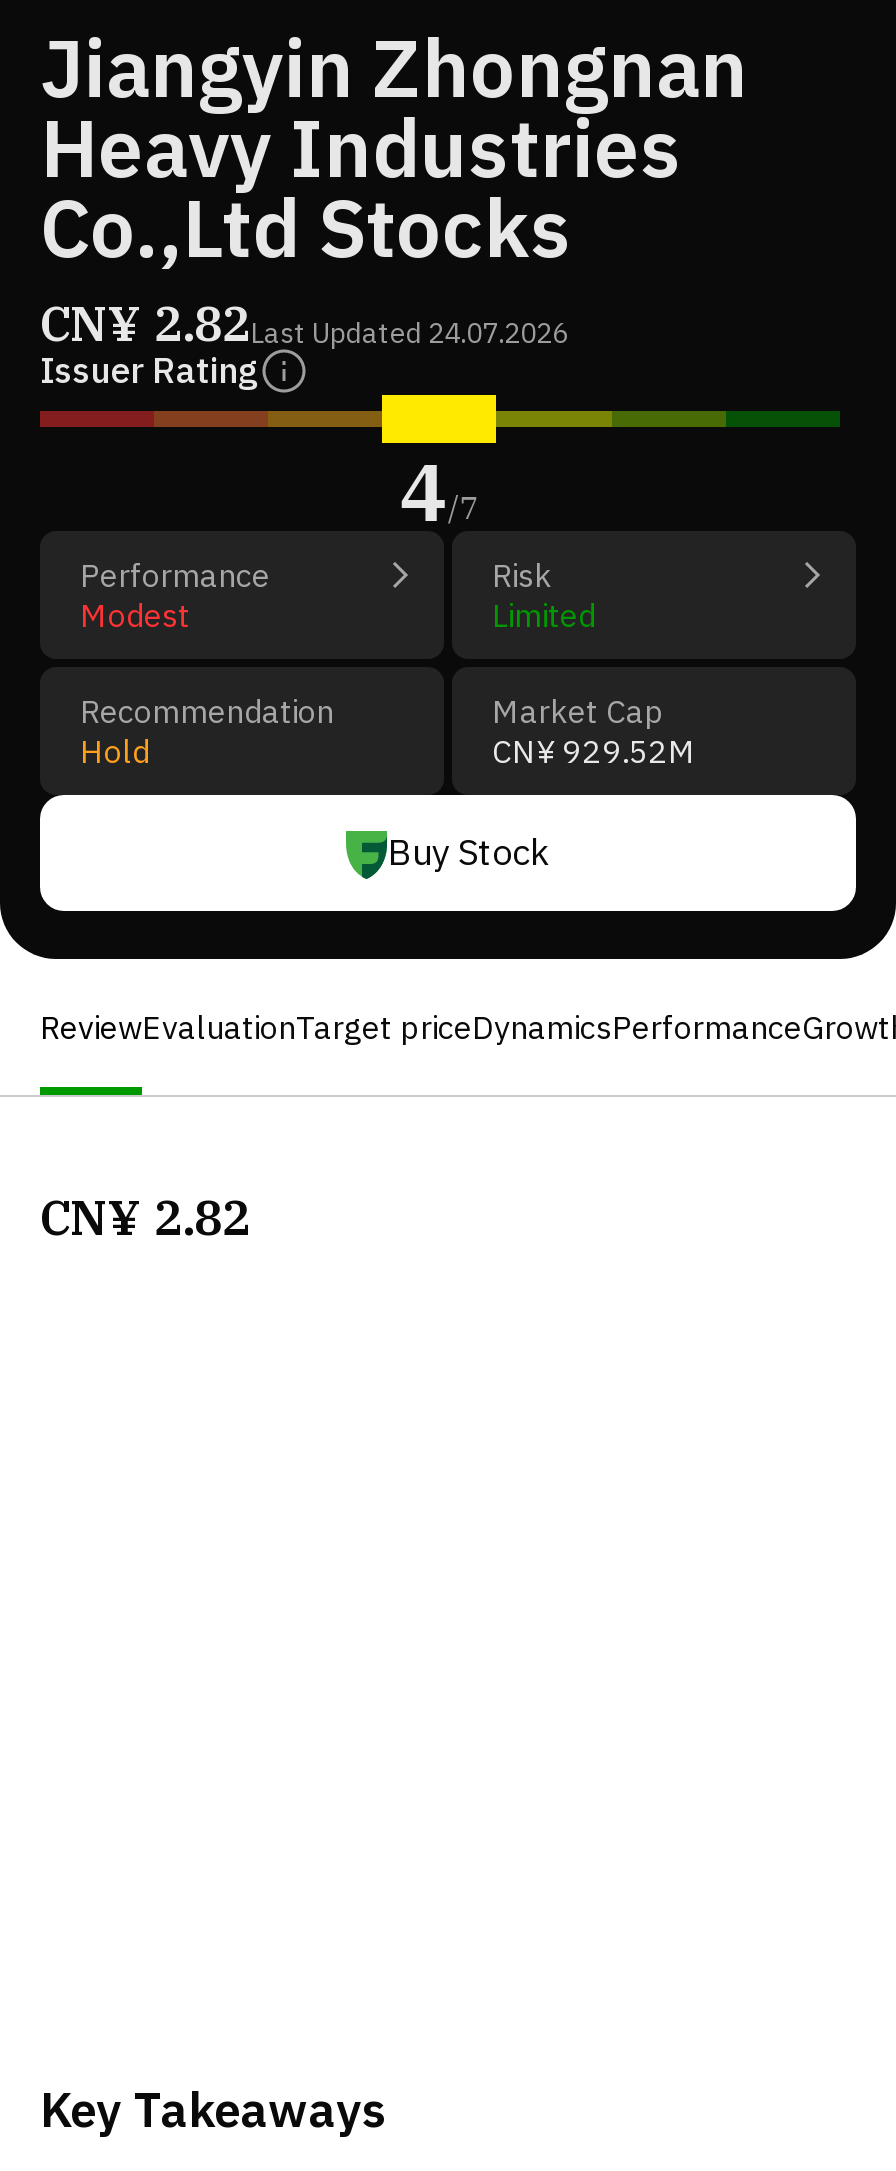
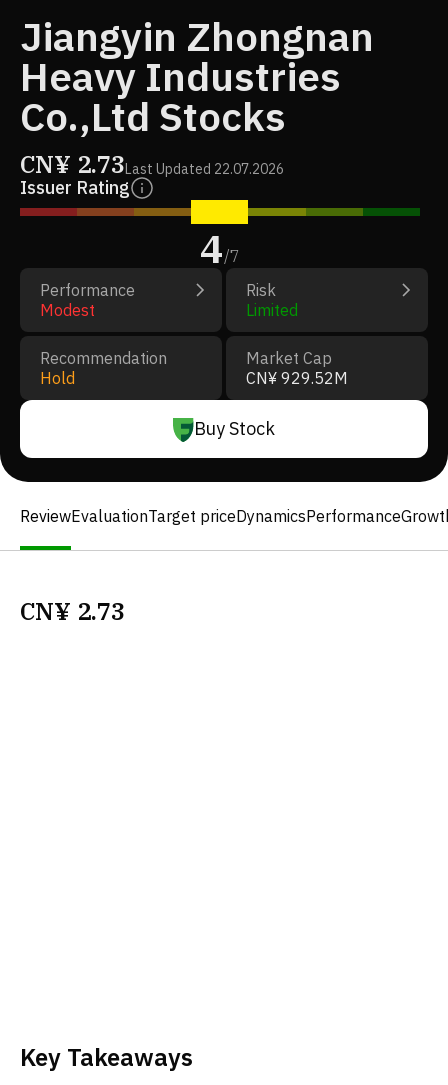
- CN¥ 2.82Last Updated 24.07.2026
+ CN¥ 2.73Last Updated 22.07.2026

- CN¥ 2.82
+ CN¥ 2.73
